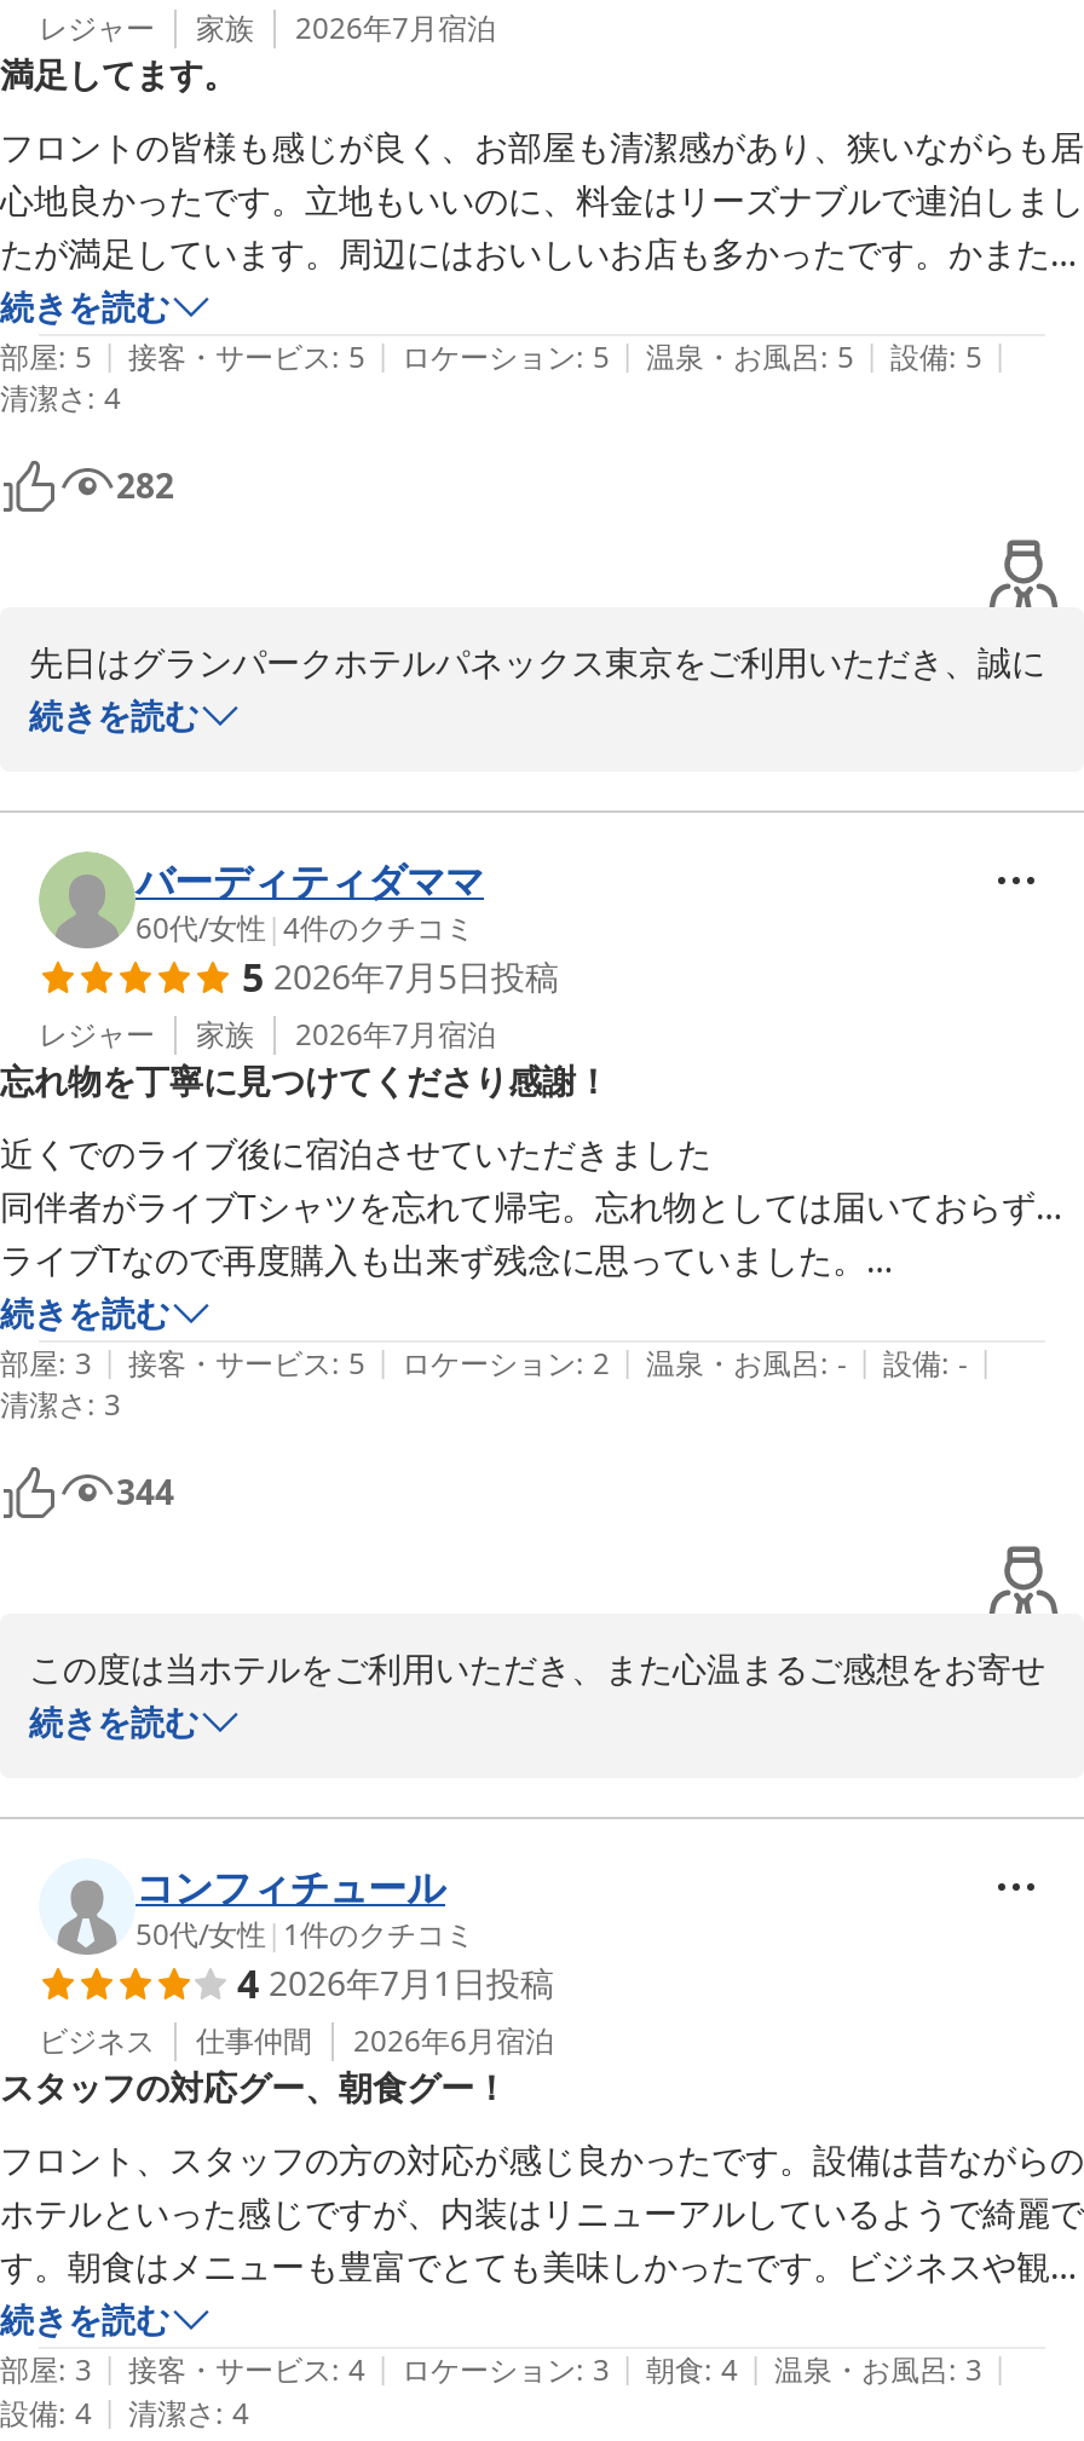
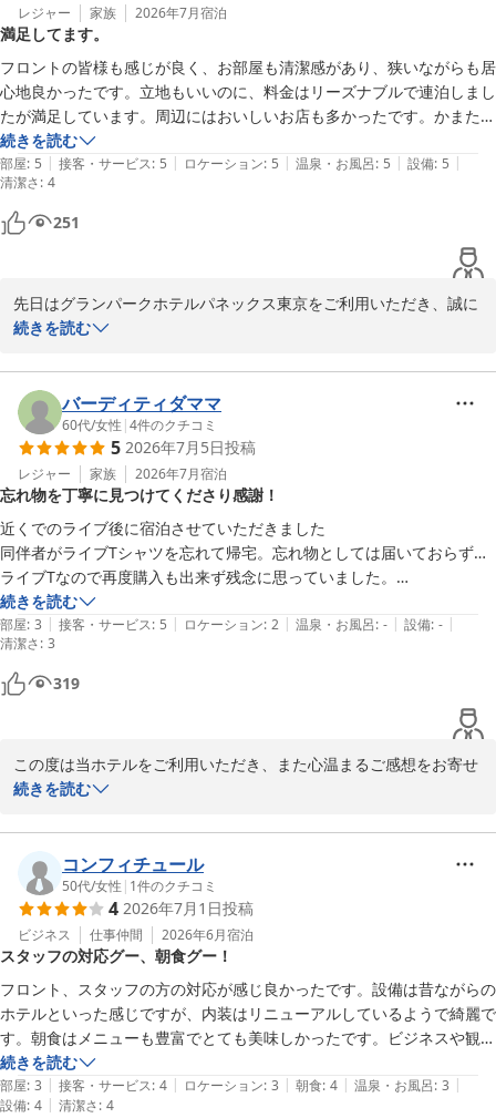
- 282
+ 251

- 344
+ 319
